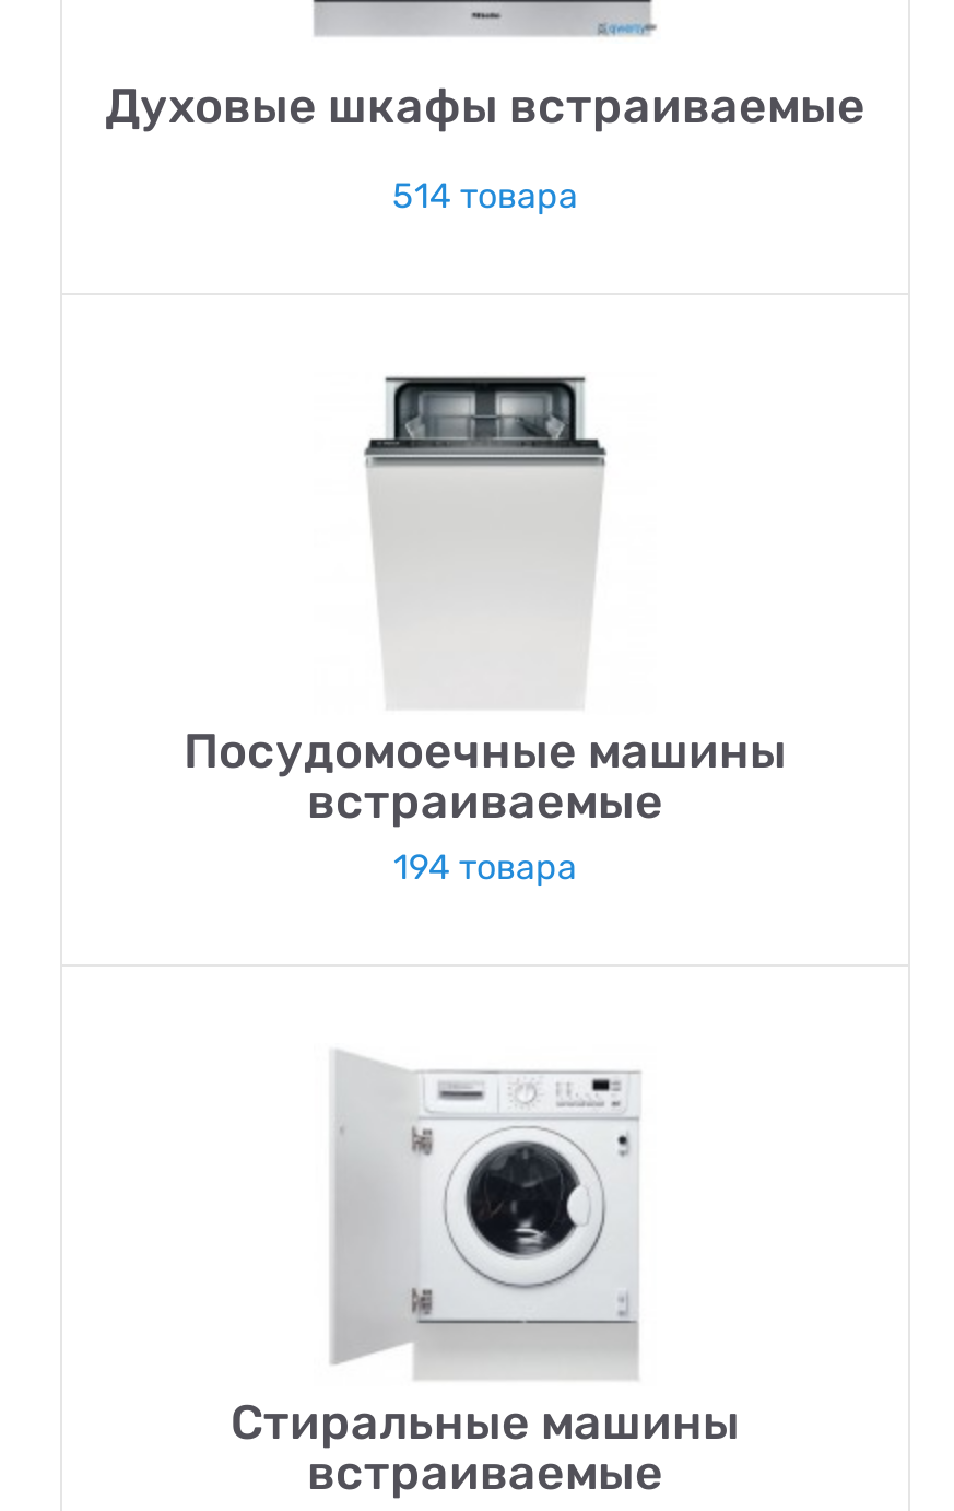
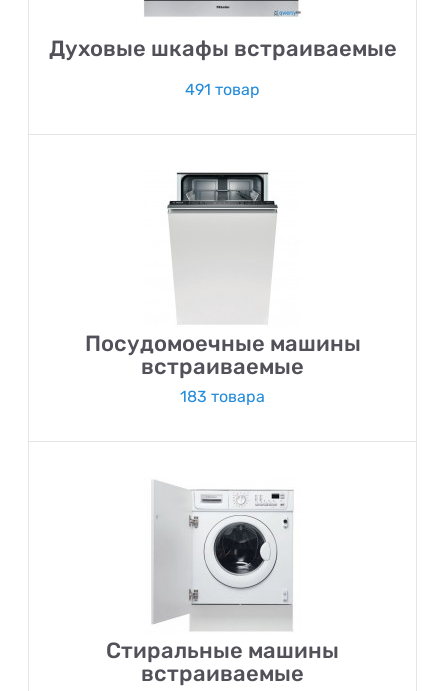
- 514 товара
+ 491 товар

- 194 товара
+ 183 товара
